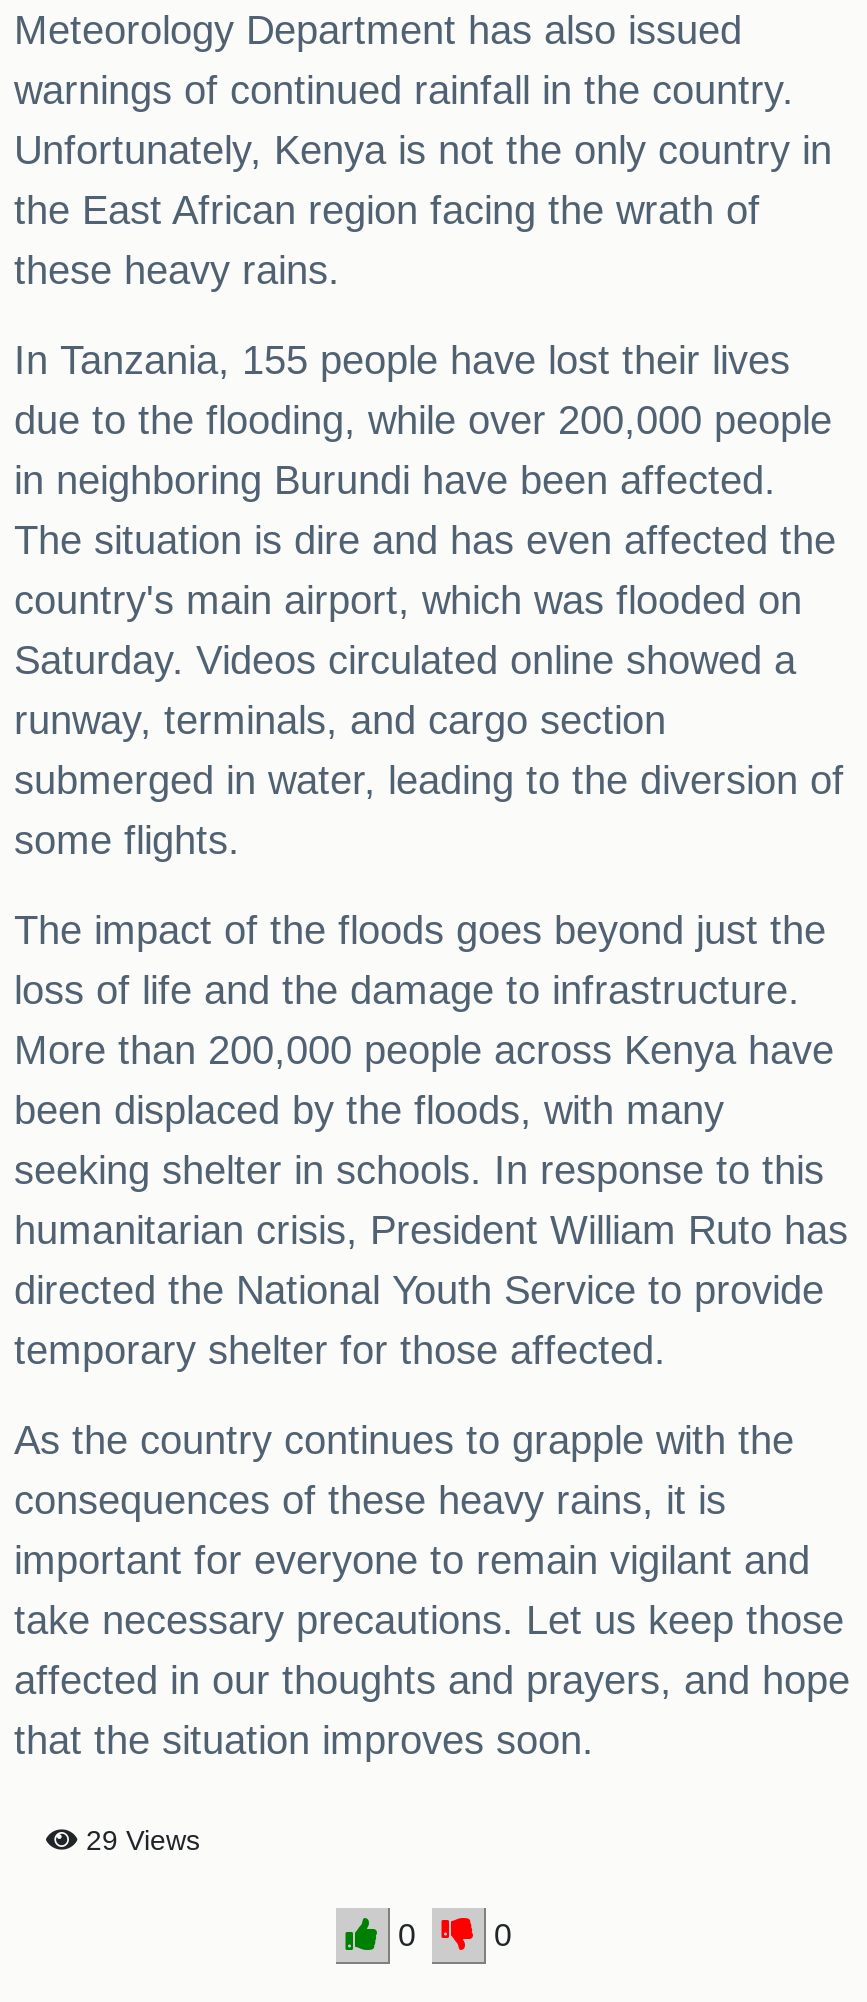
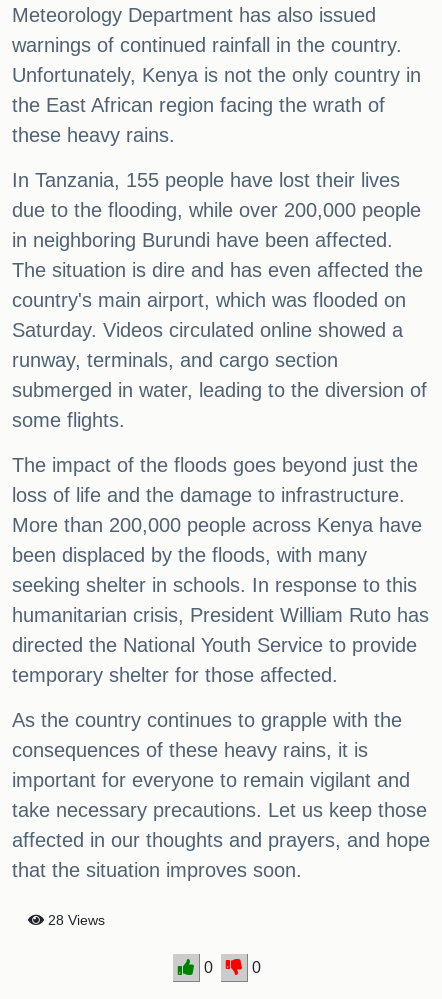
- 29 Views
+ 28 Views
